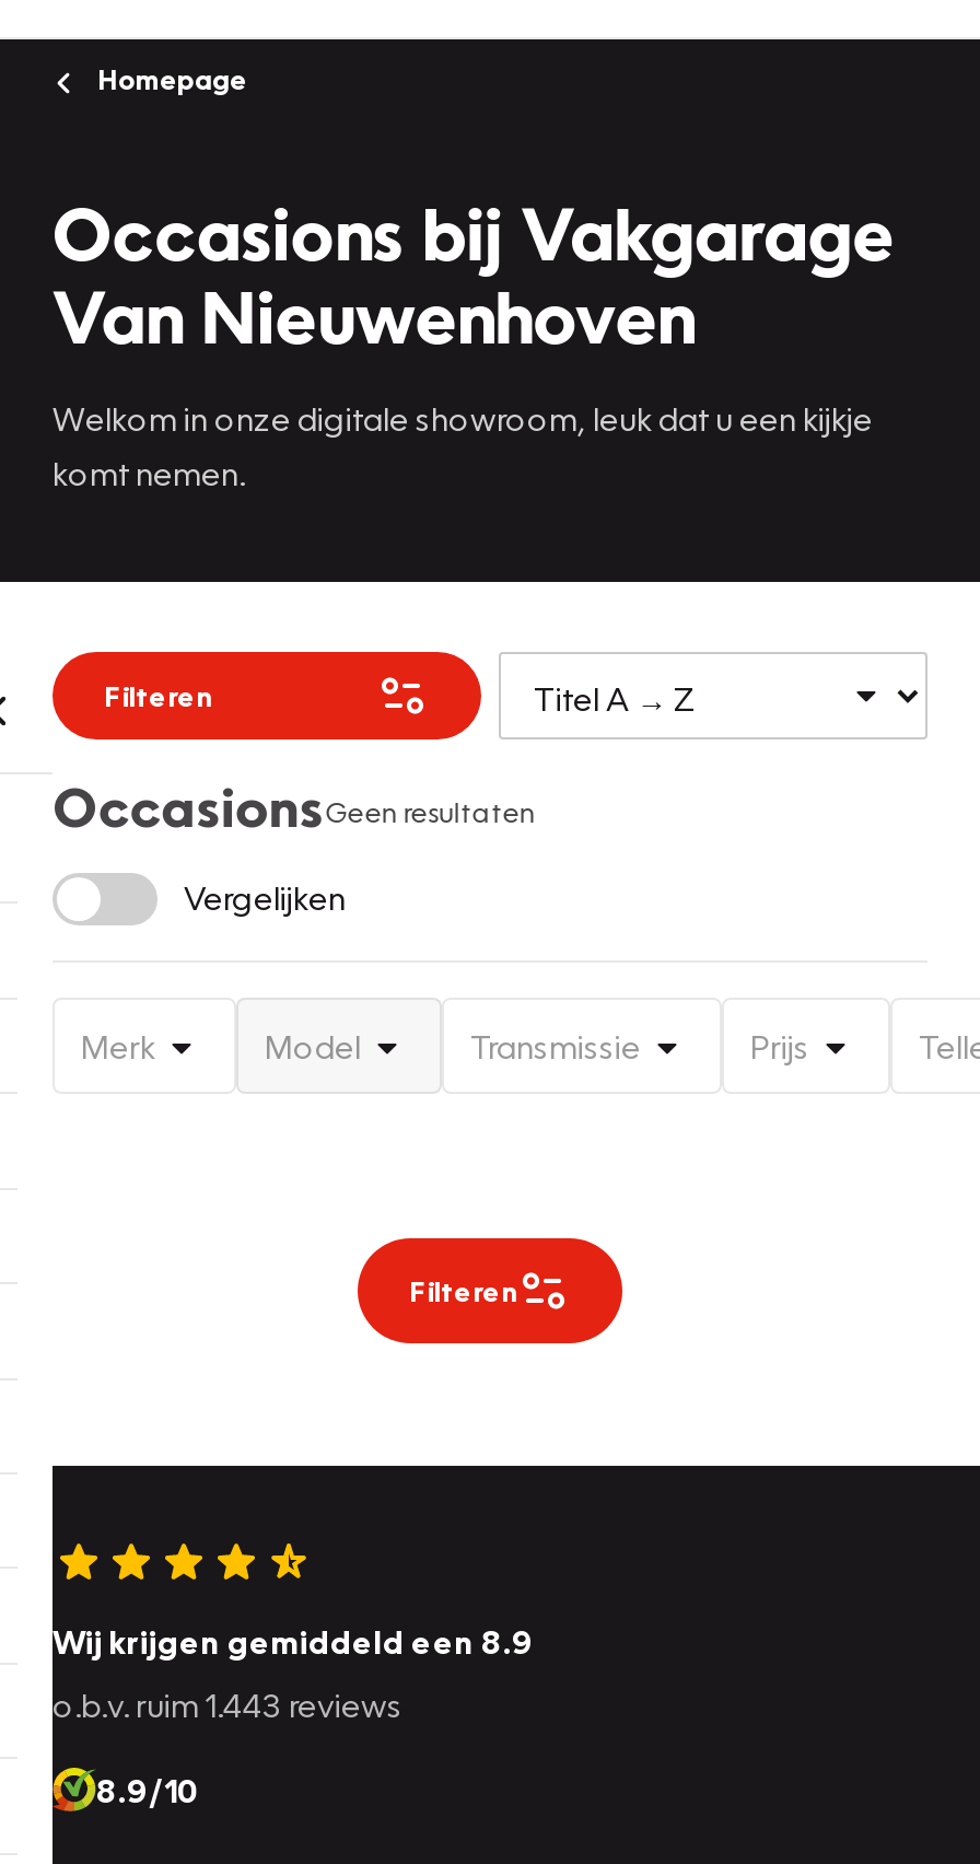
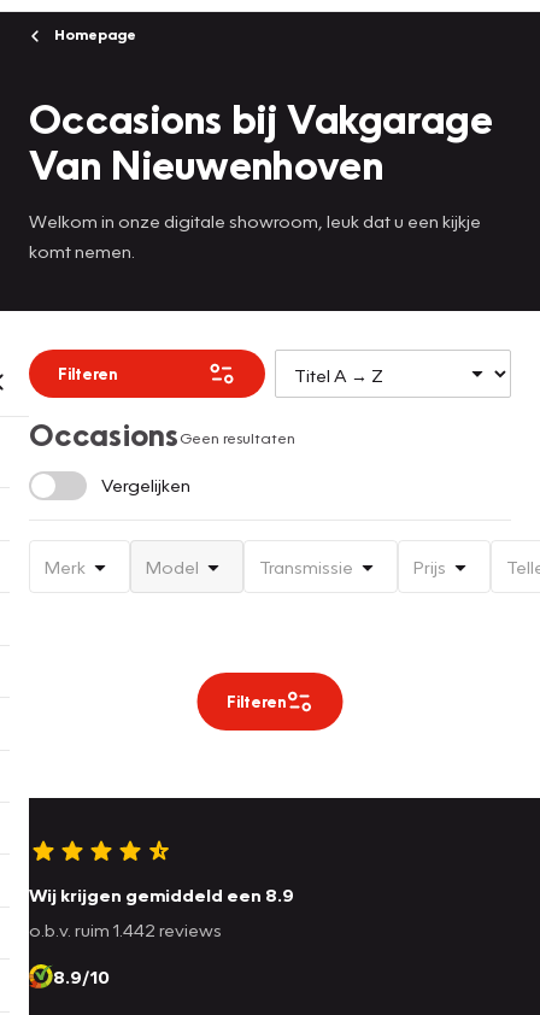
- o.b.v. ruim 1.443 reviews
+ o.b.v. ruim 1.442 reviews
